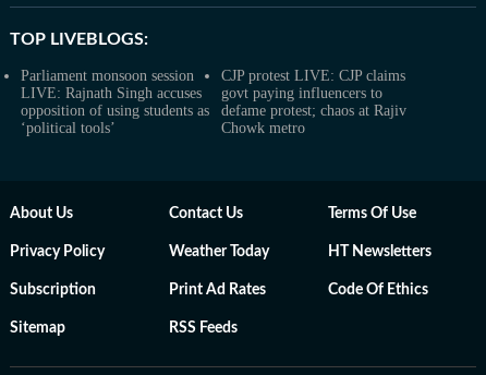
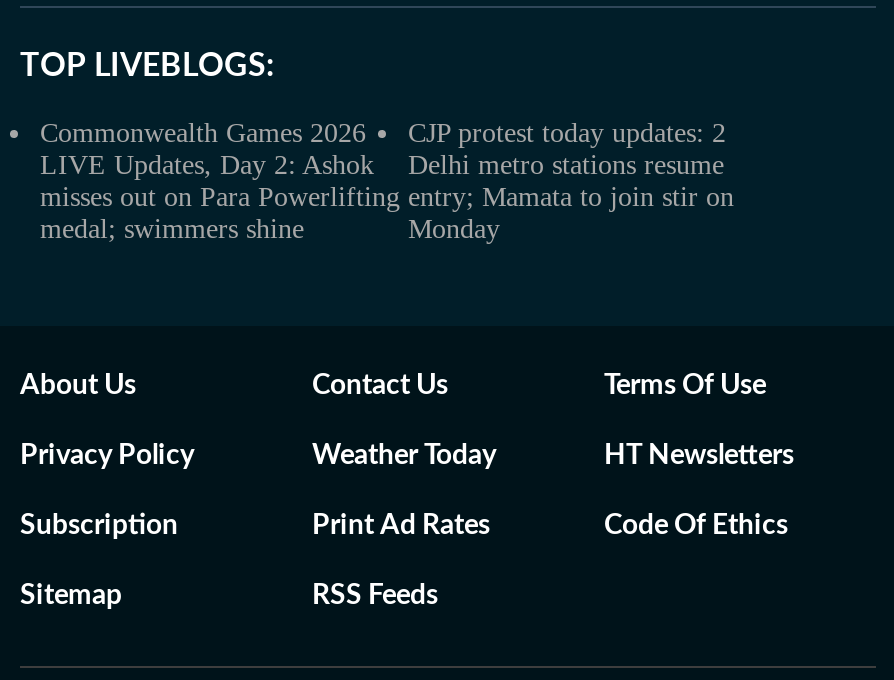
- Parliament monsoon session
- LIVE: Rajnath Singh accuses
- opposition of using students as
- ‘political tools’
+ Commonwealth Games 2026
+ LIVE Updates, Day 2: Ashok
+ misses out on Para Powerlifting
+ medal; swimmers shine

- CJP protest LIVE: CJP claims
- govt paying influencers to
- defame protest; chaos at Rajiv
- Chowk metro
+ CJP protest today updates: 2
+ Delhi metro stations resume
+ entry; Mamata to join stir on
+ Monday
